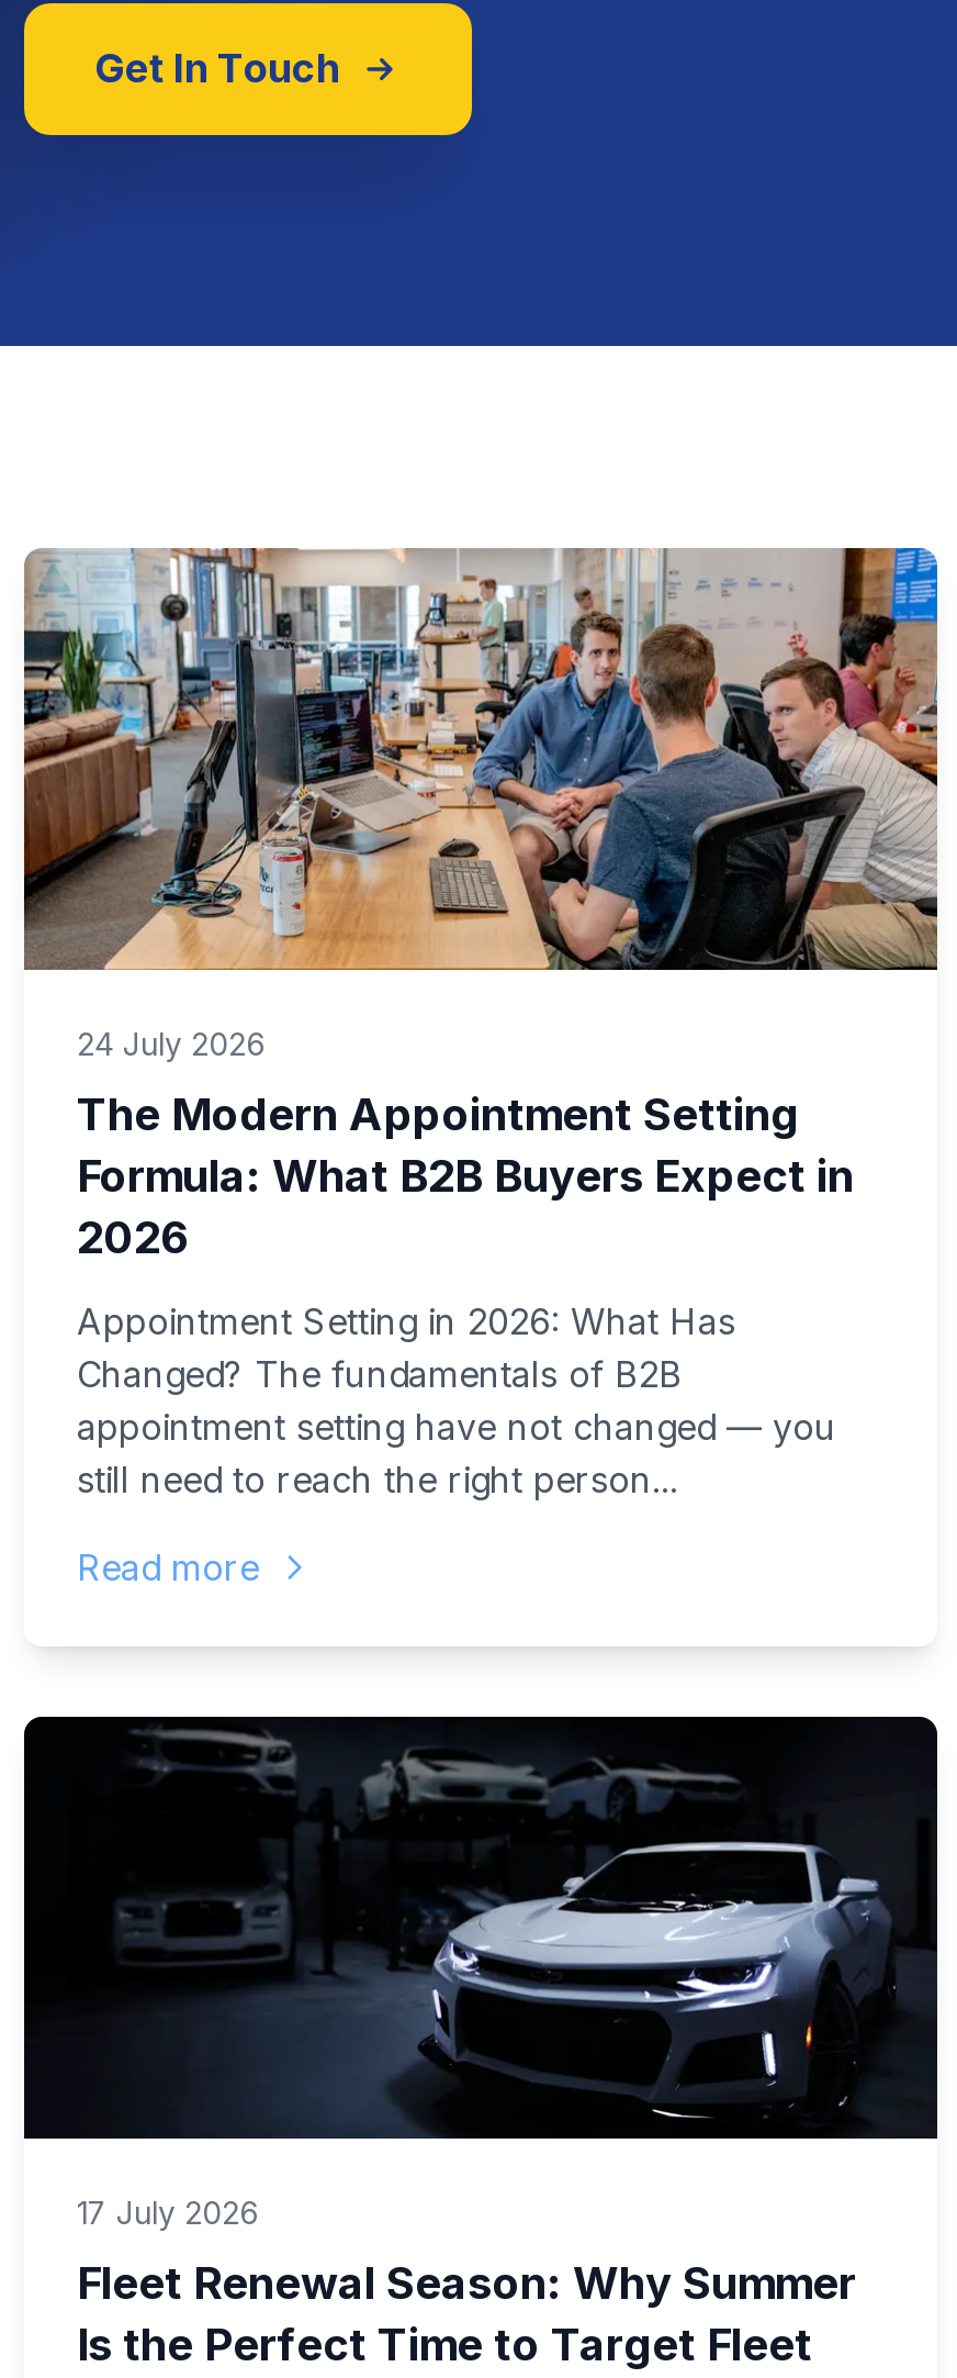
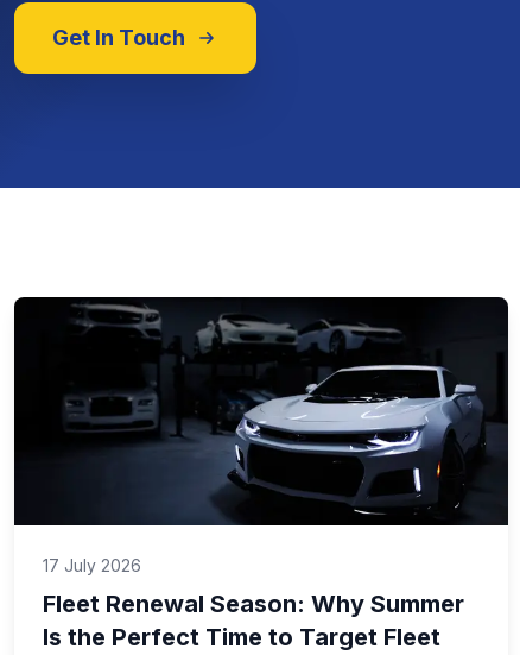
- [image]
- 24 July 2026
- The Modern Appointment Setting
- Formula: What B2B Buyers Expect in
- 2026
- Appointment Setting in 2026: What Has
- Changed? The fundamentals of B2B
- appointment setting have not changed — you
- still need to reach the right person...
- Read more
